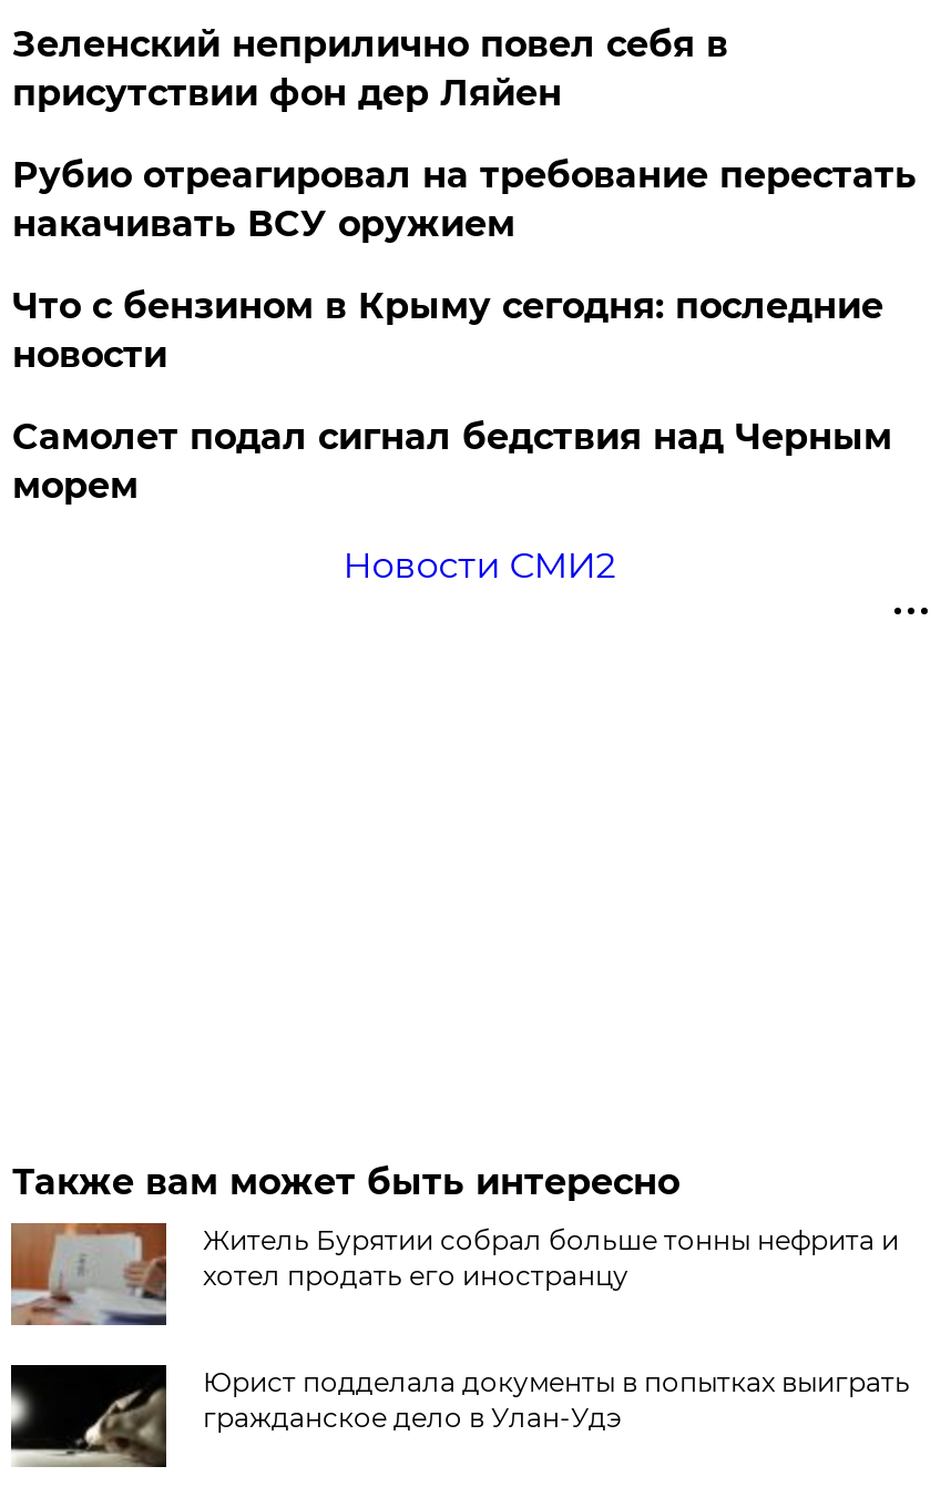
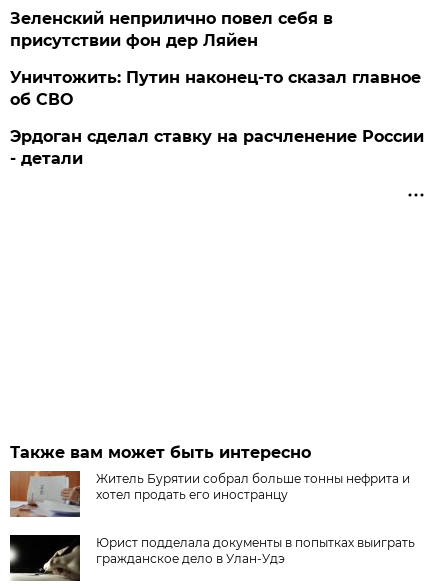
- Рубио отреагировал на требование перестать
- накачивать ВСУ оружием
- Что с бензином в Крыму сегодня: последние
- новости
- Самолет подал сигнал бедствия над Черным
- морем
- Новости СМИ2
+ Уничтожить: Путин наконец-то сказал главное
+ об СВО
+ Эрдоган сделал ставку на расчленение России
+ - детали
